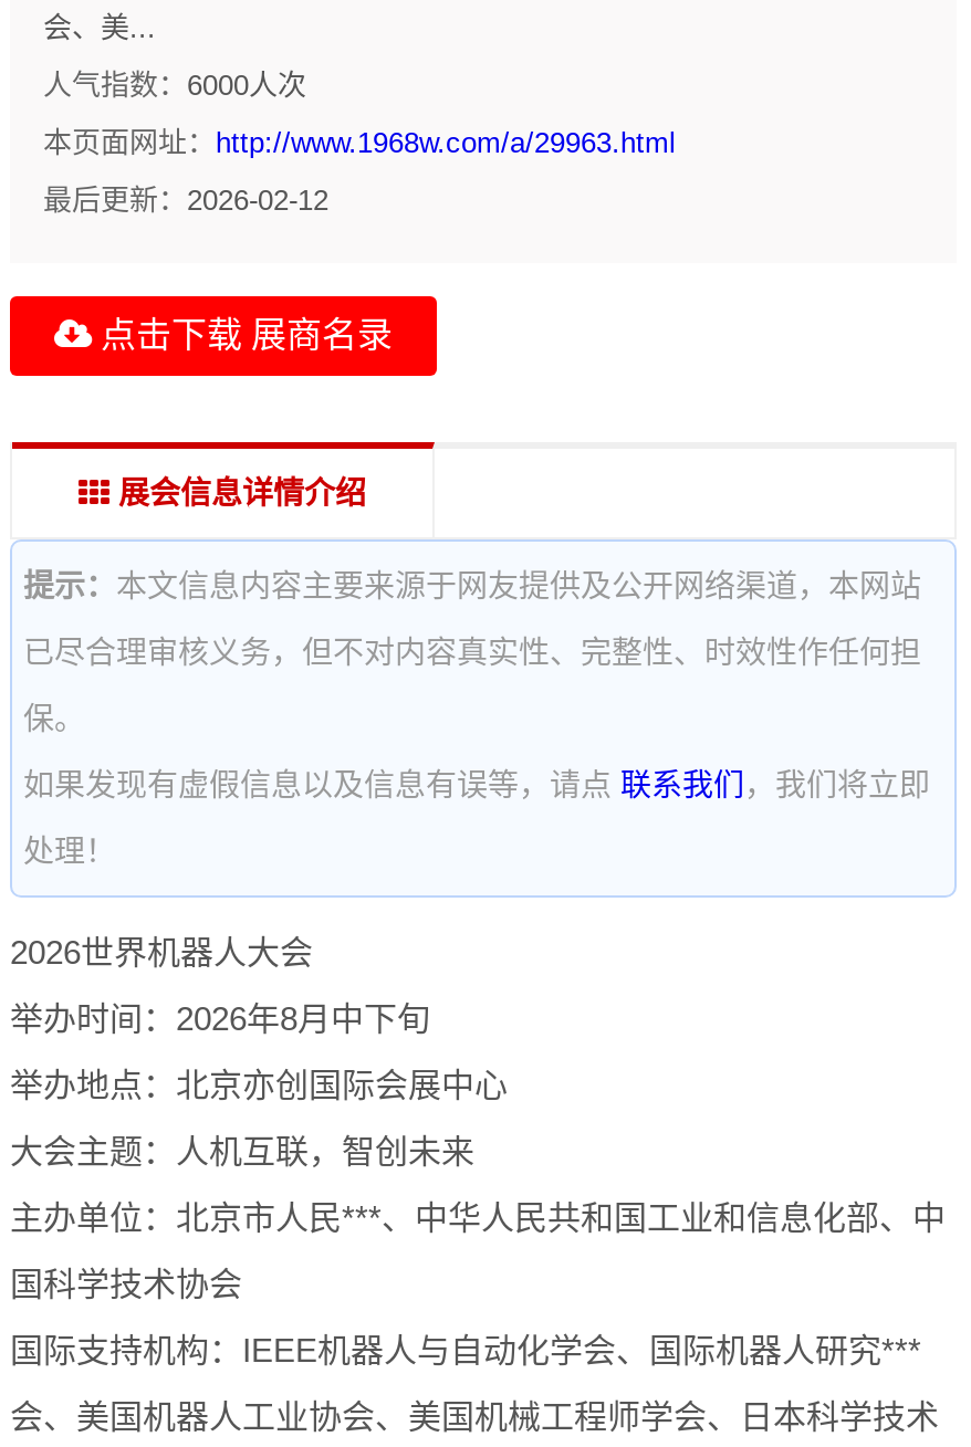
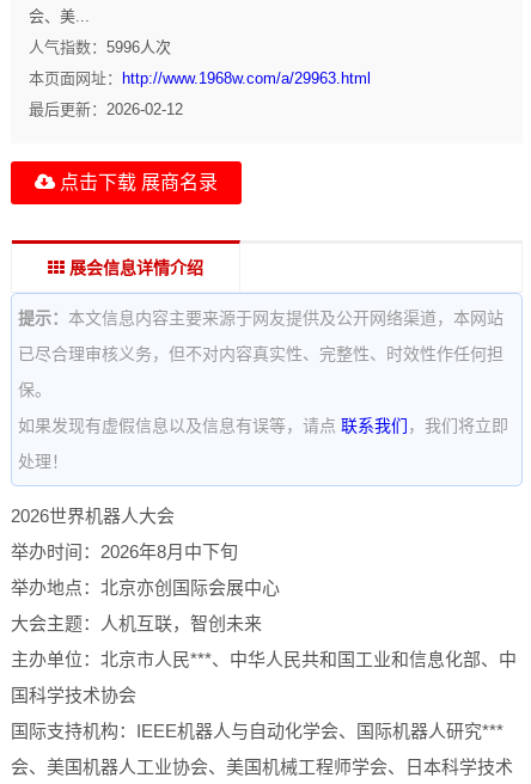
- 人气指数：6000人次
+ 人气指数：5996人次
